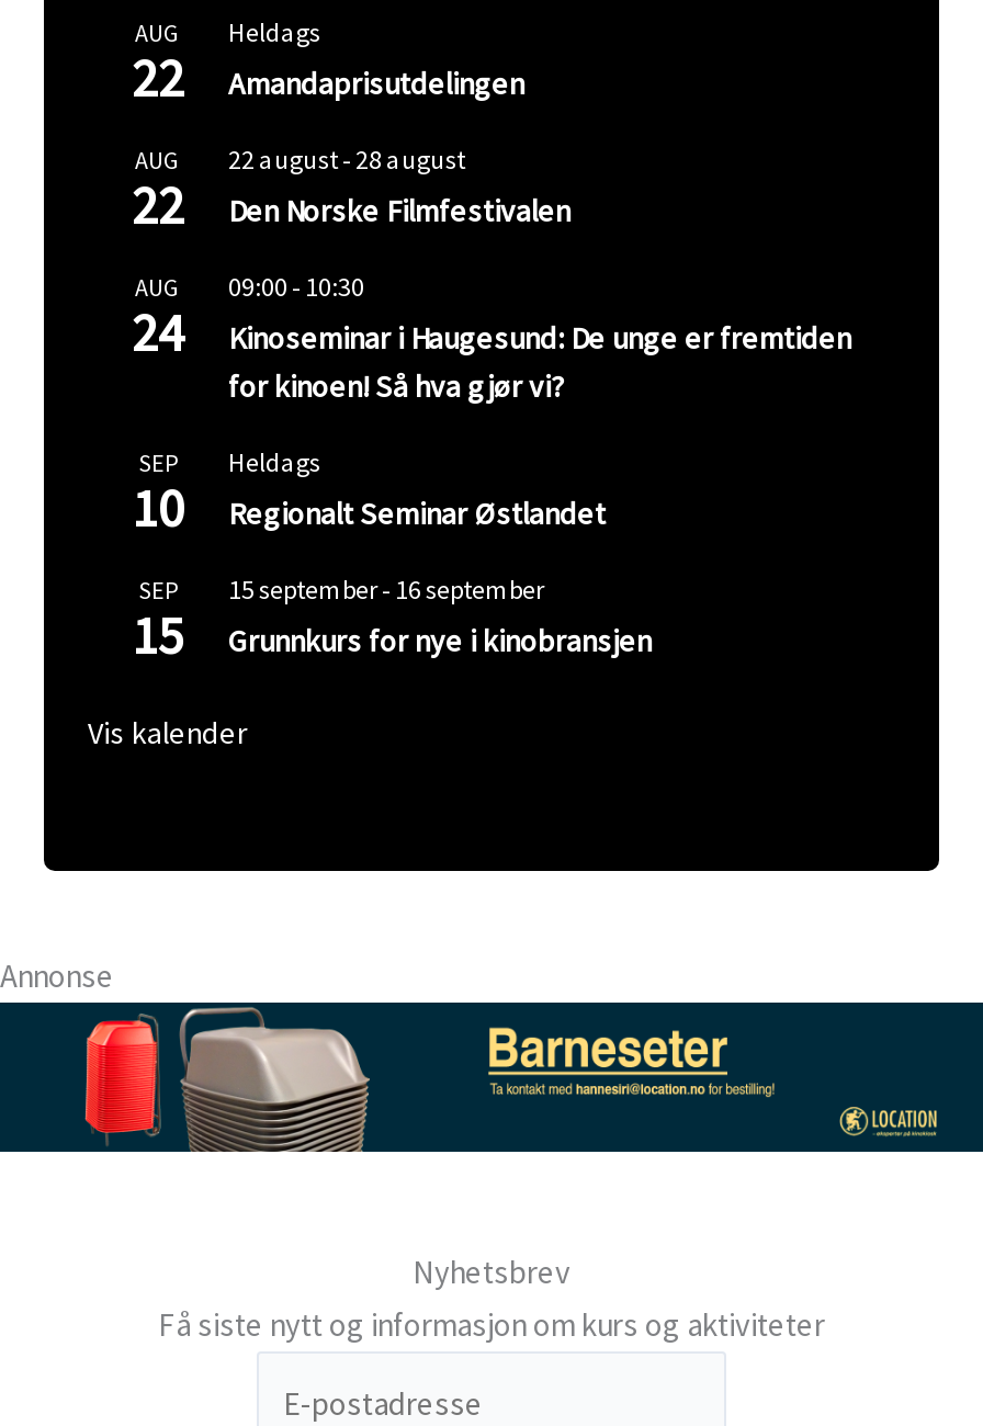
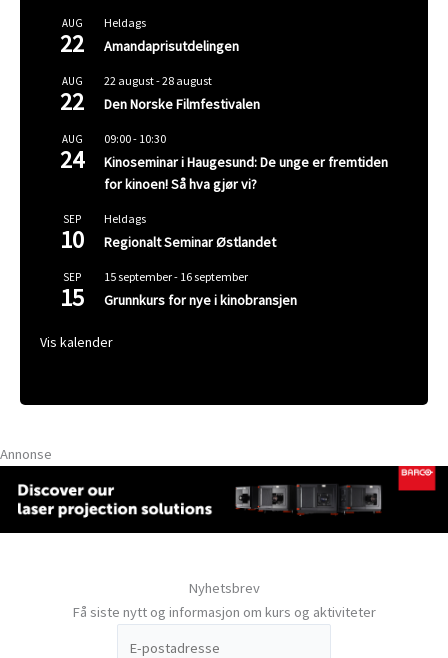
- [image]
+ [image]
